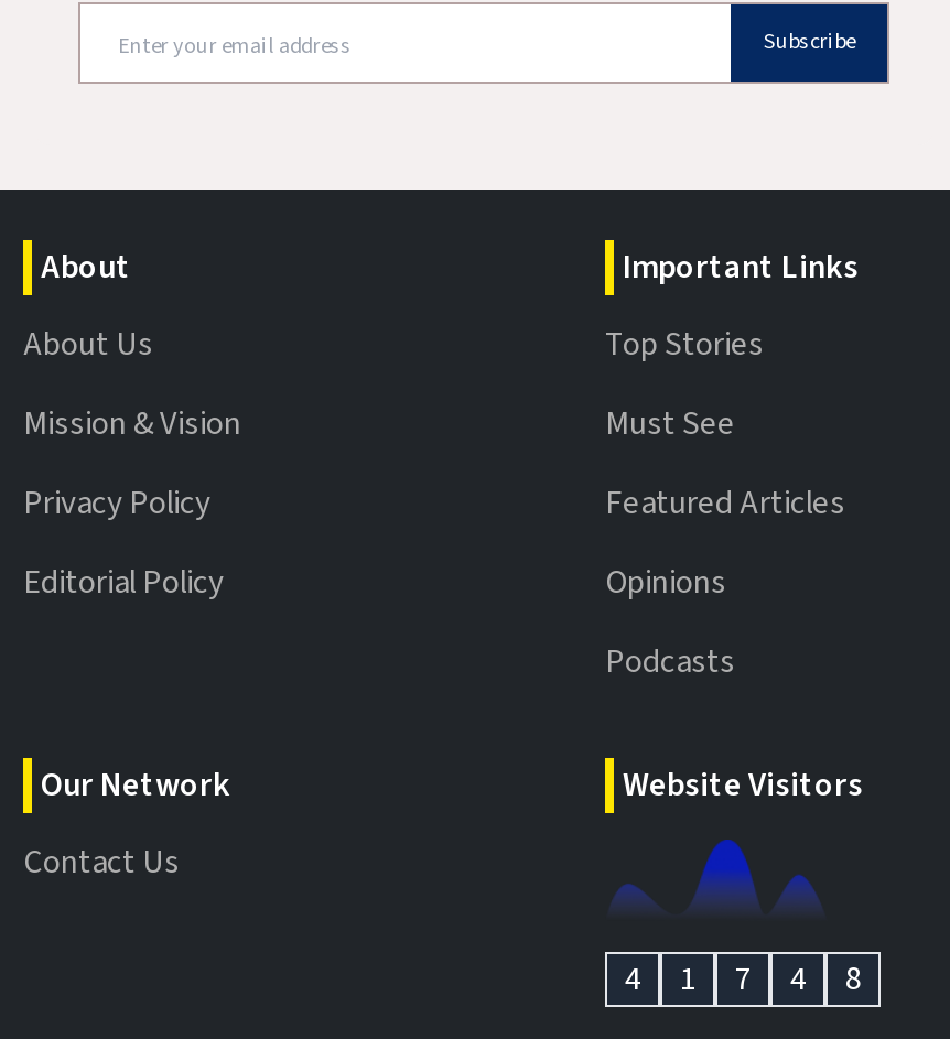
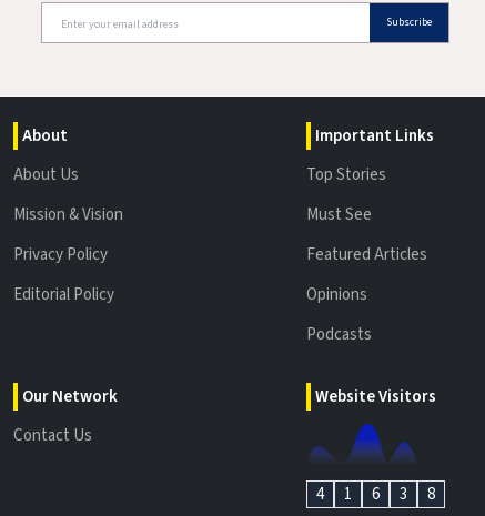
- 7
+ 6

- 4
+ 3
